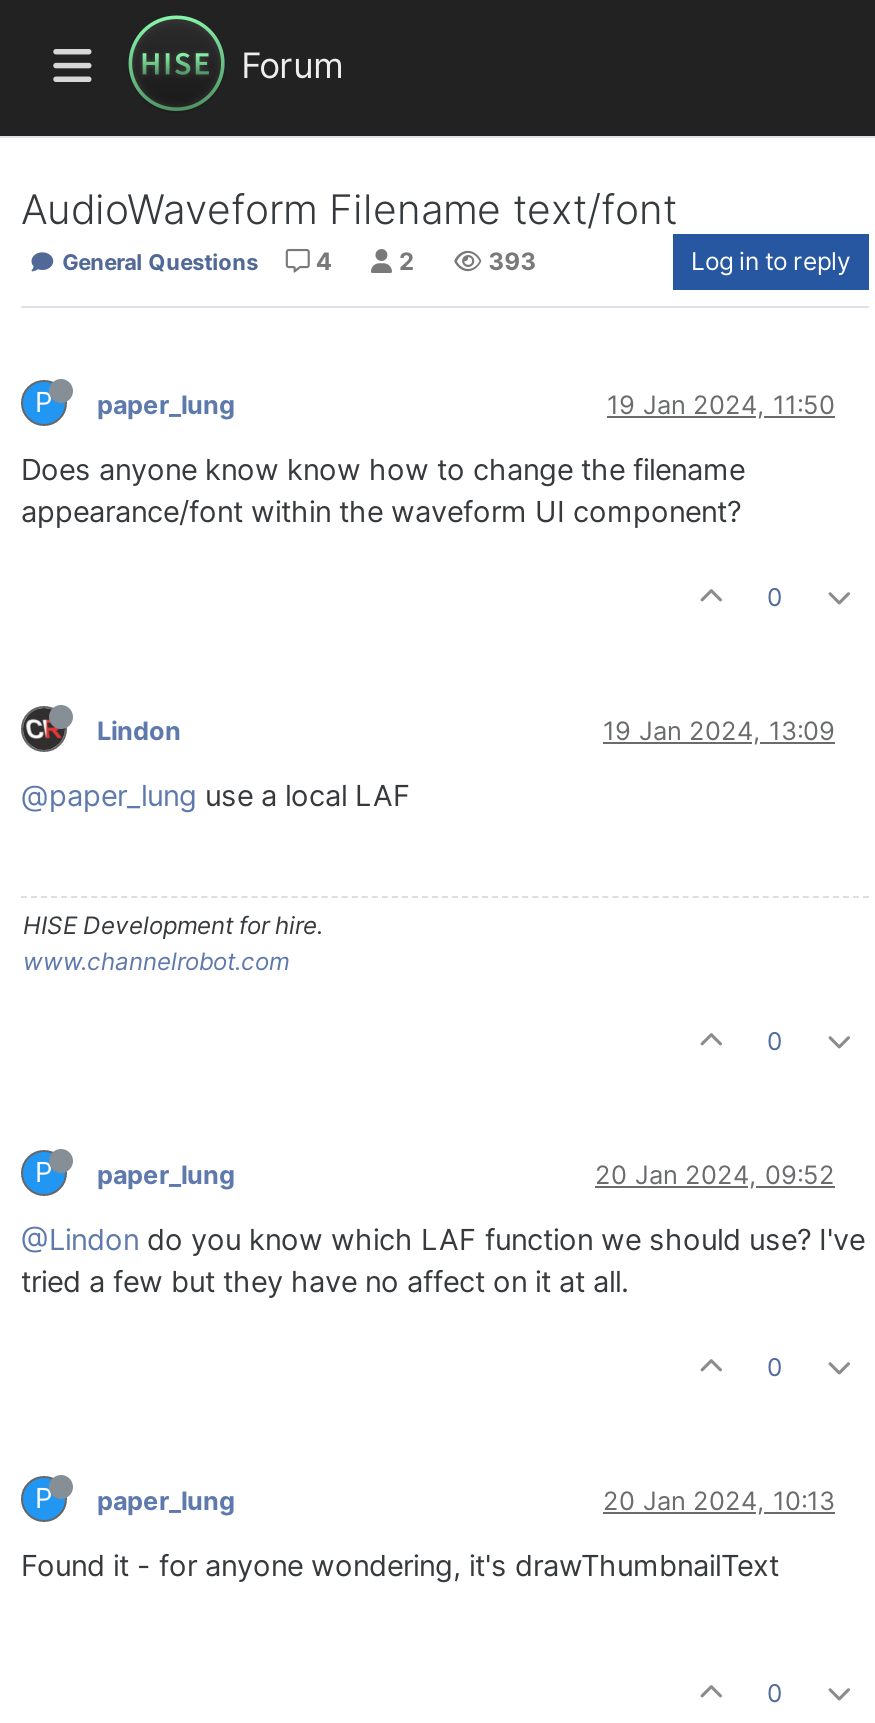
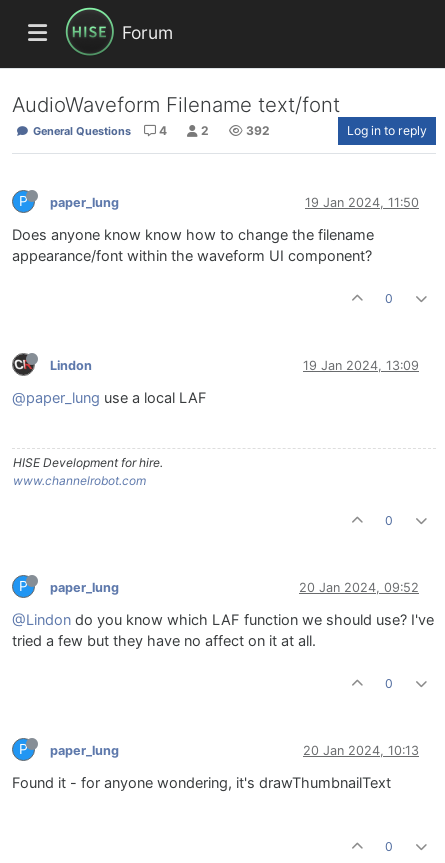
- 393
+ 392
